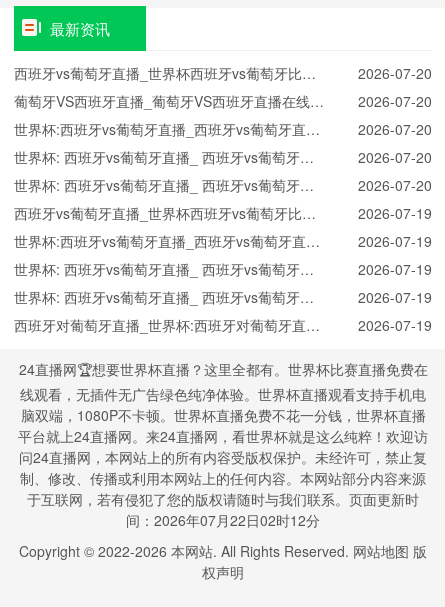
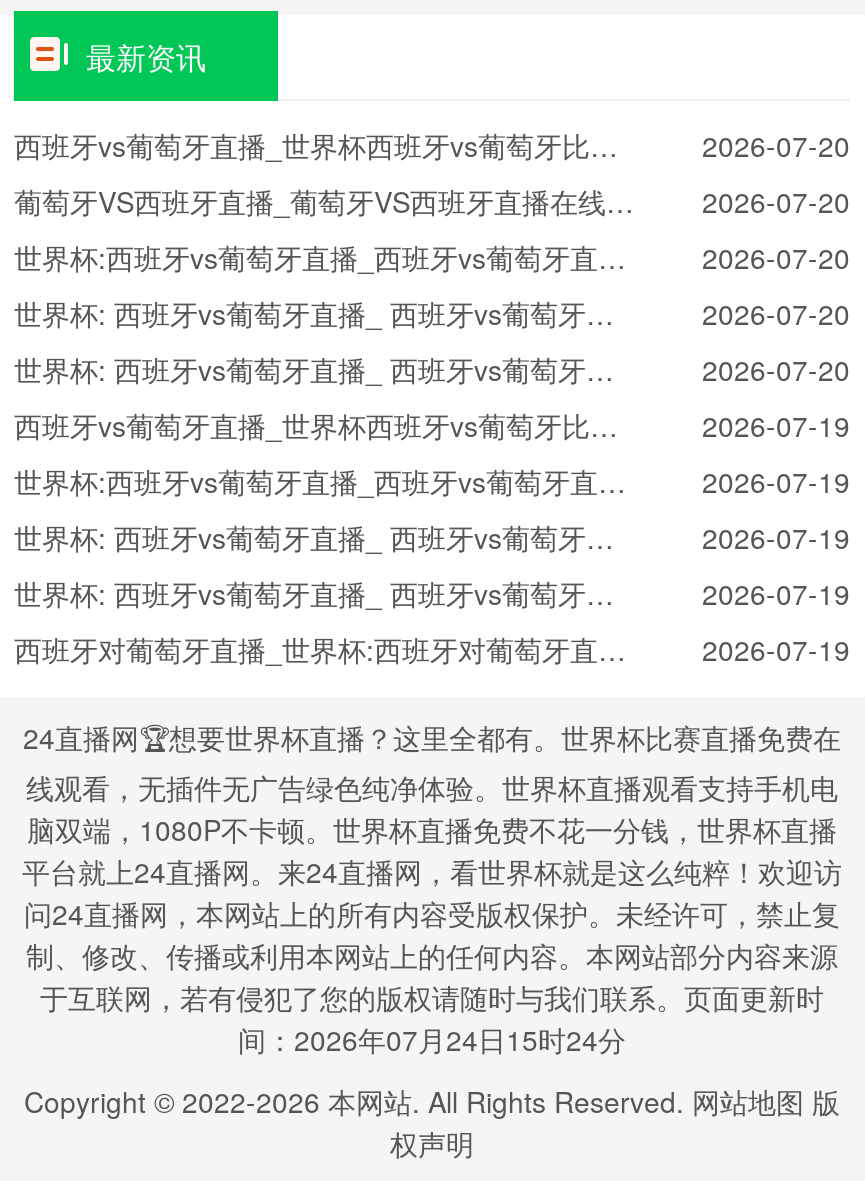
- 间：2026年07月22日02时12分
+ 间：2026年07月24日15时24分
